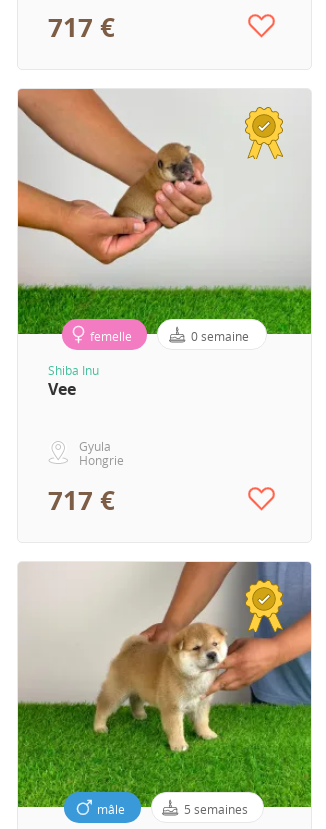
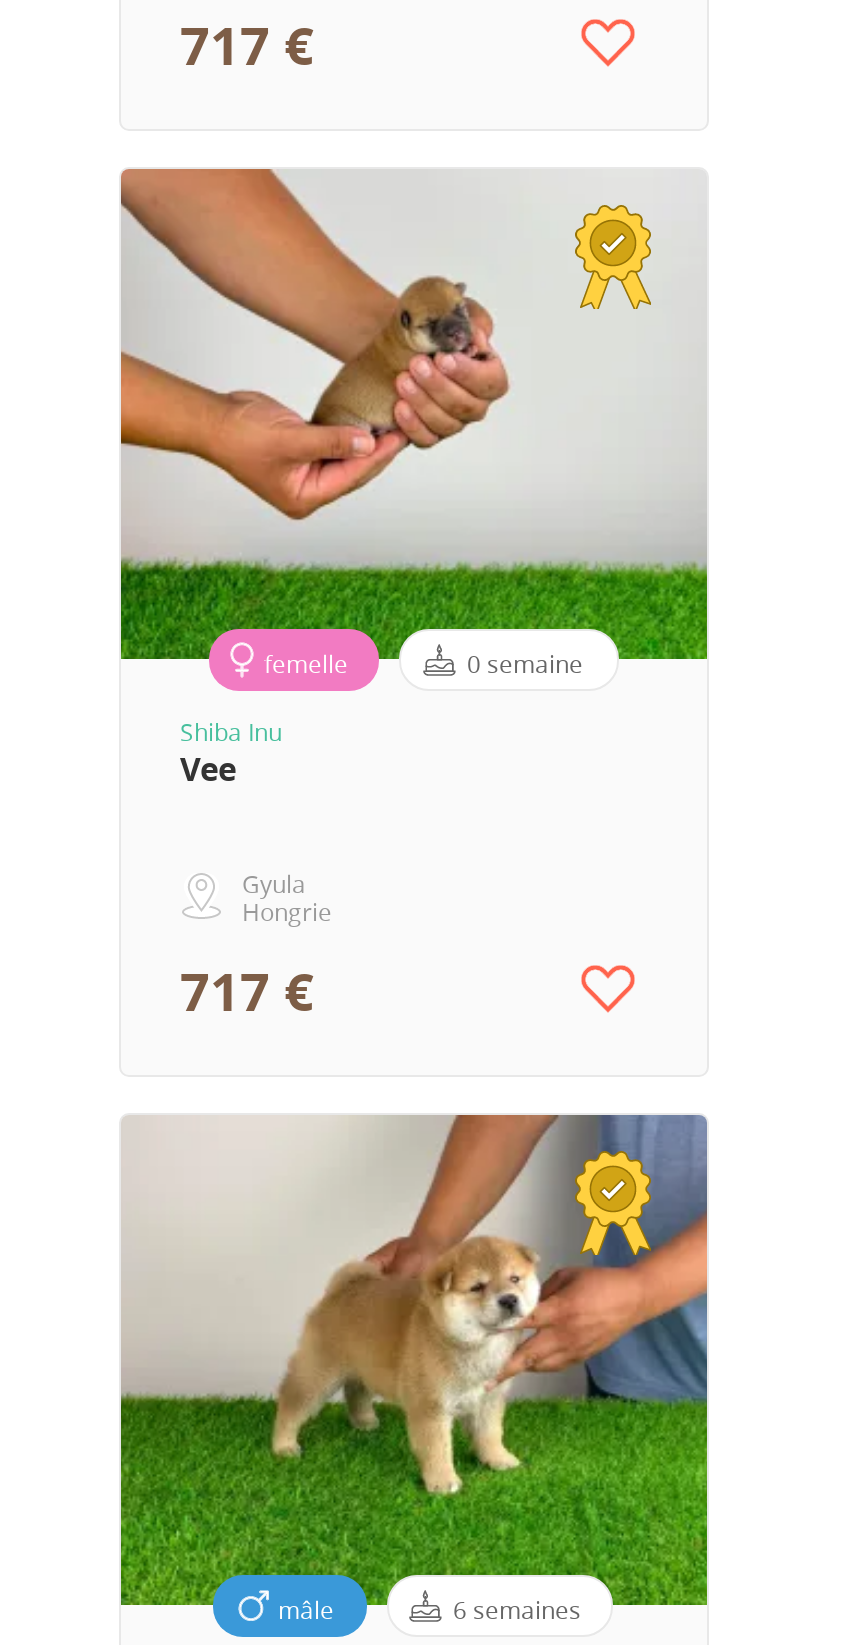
- 5 semaines
+ 6 semaines
